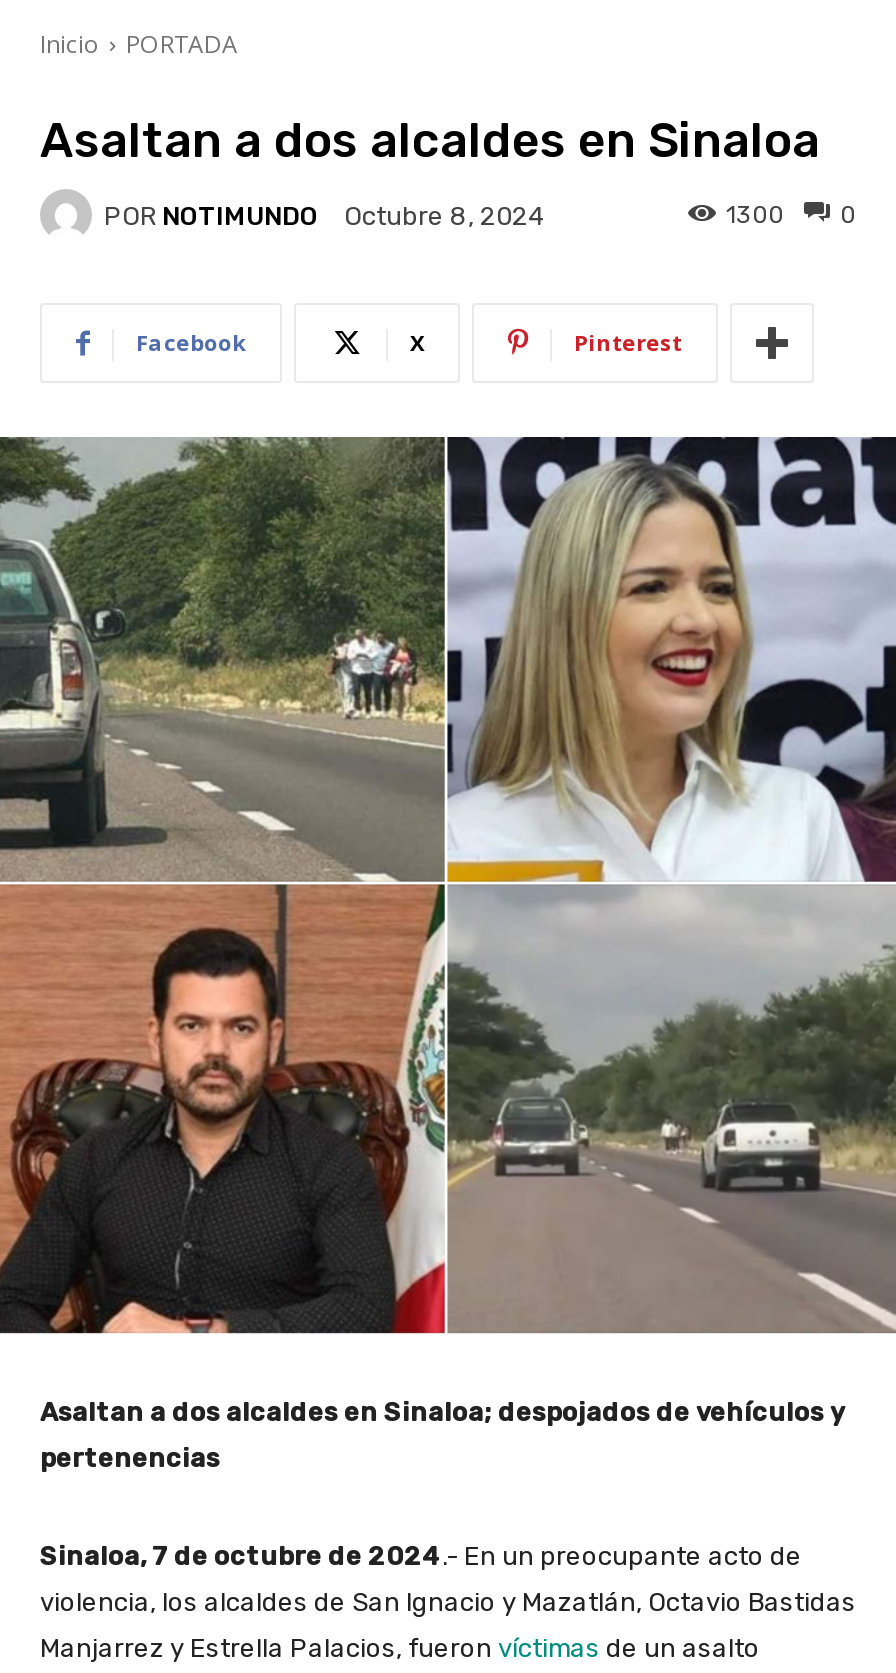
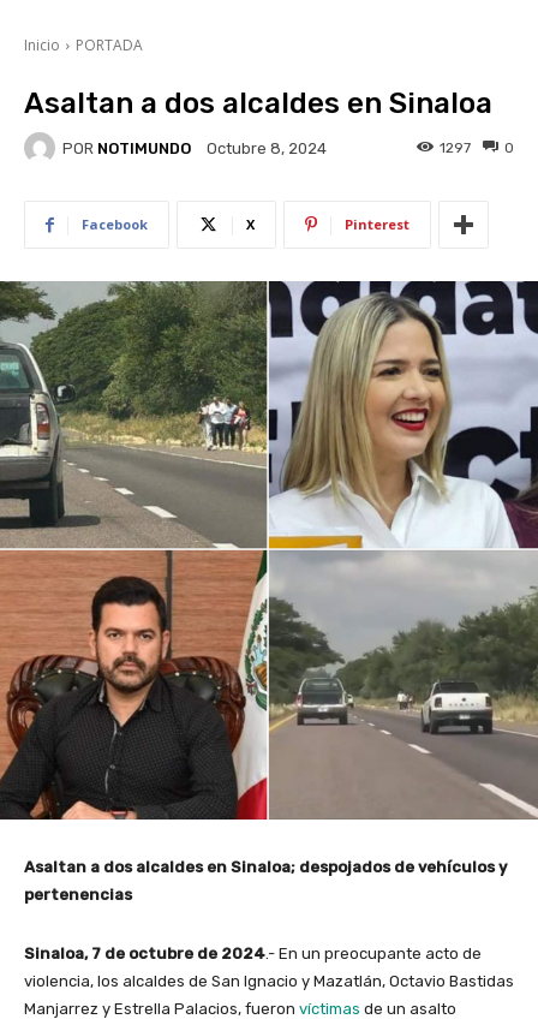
- 1300 0
+ 1297 0
